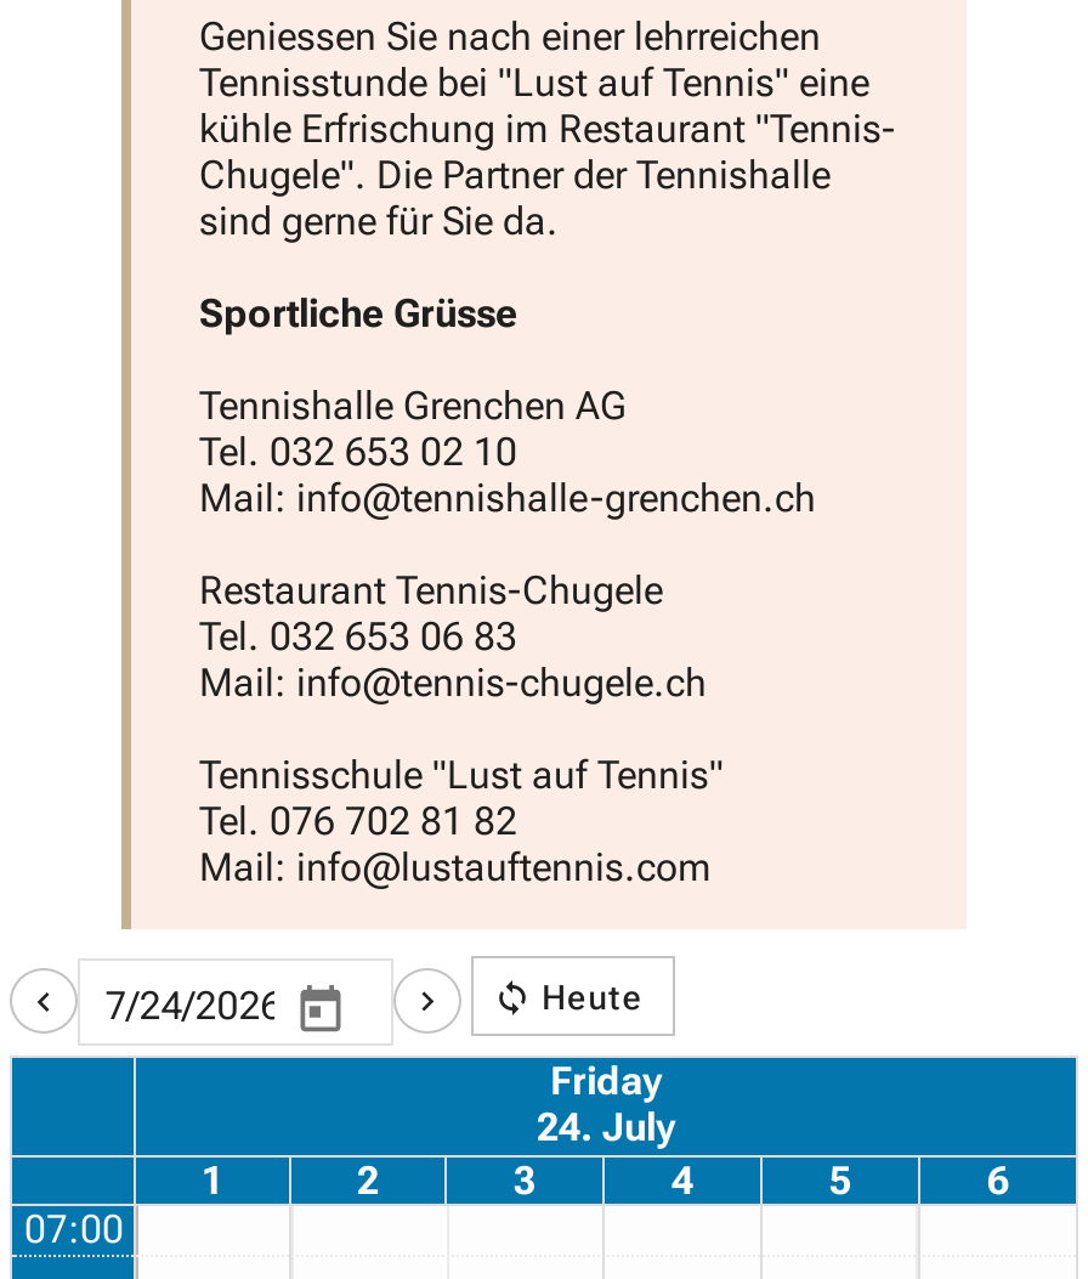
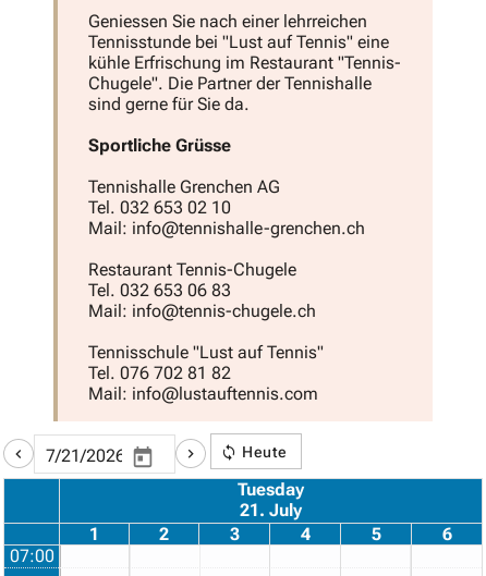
- Friday
- 24. July
+ Tuesday
+ 21. July
